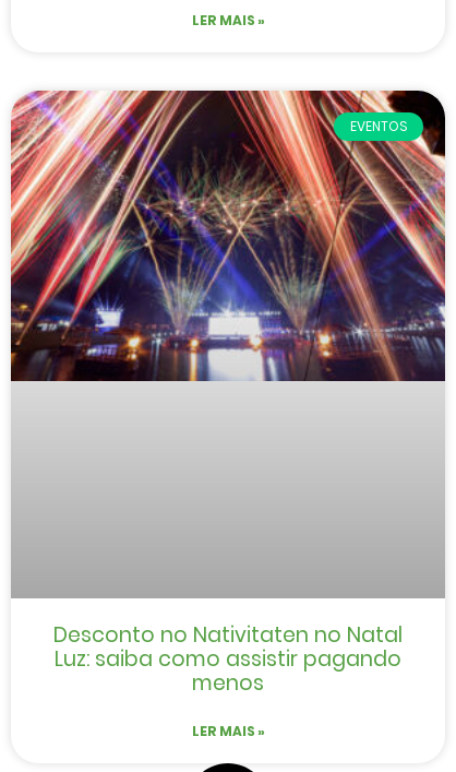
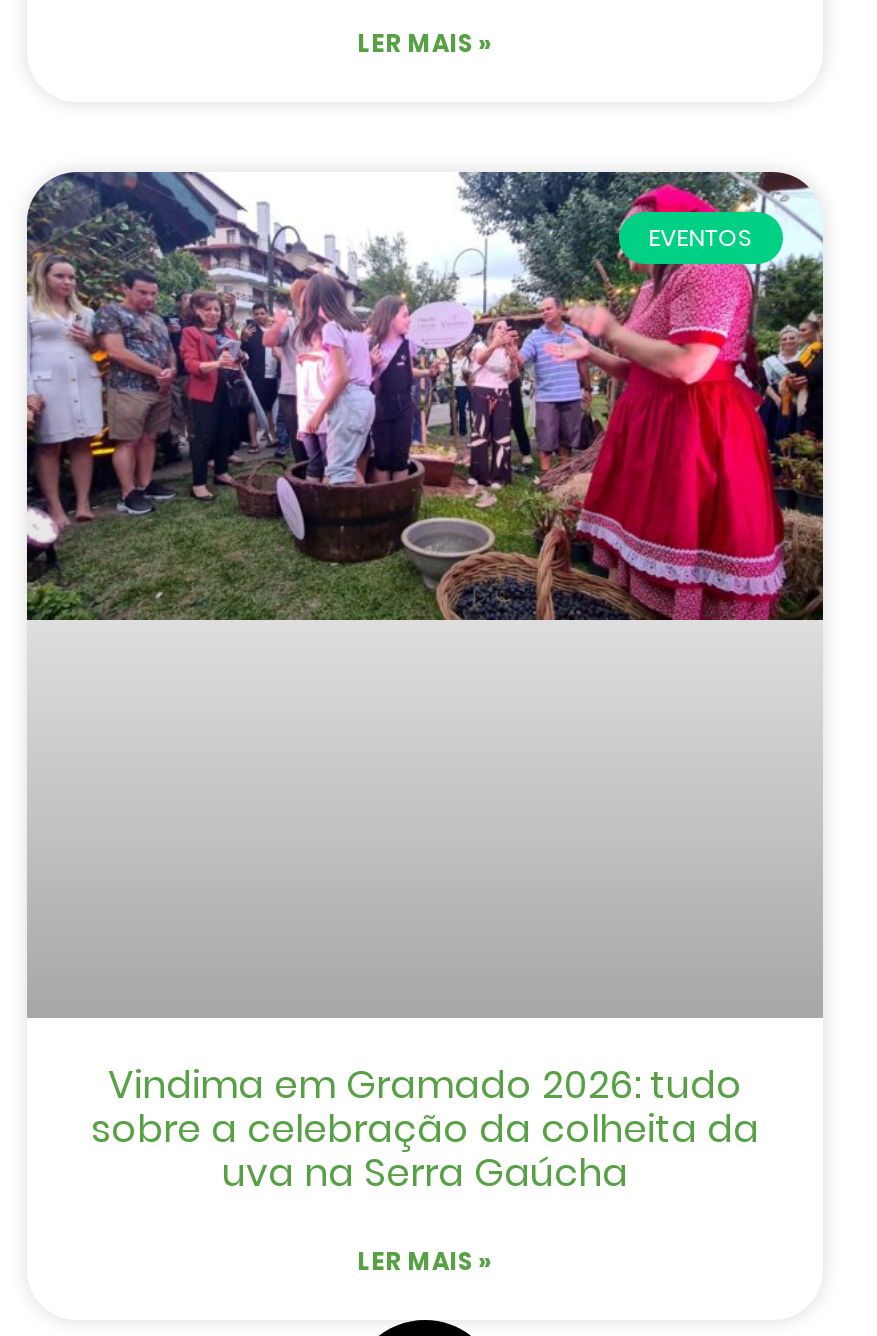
- [image]
+ [image]

- Desconto no Nativitaten no Natal
- Luz: saiba como assistir pagando
- menos
+ Vindima em Gramado 2026: tudo
+ sobre a celebração da colheita da
+ uva na Serra Gaúcha
